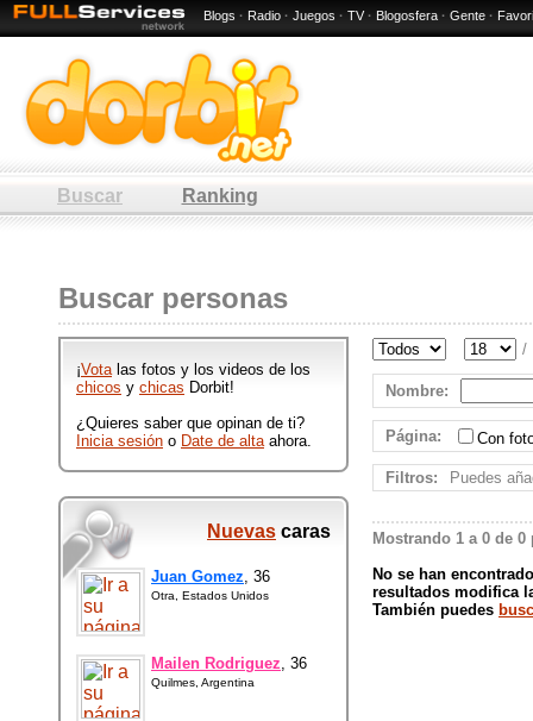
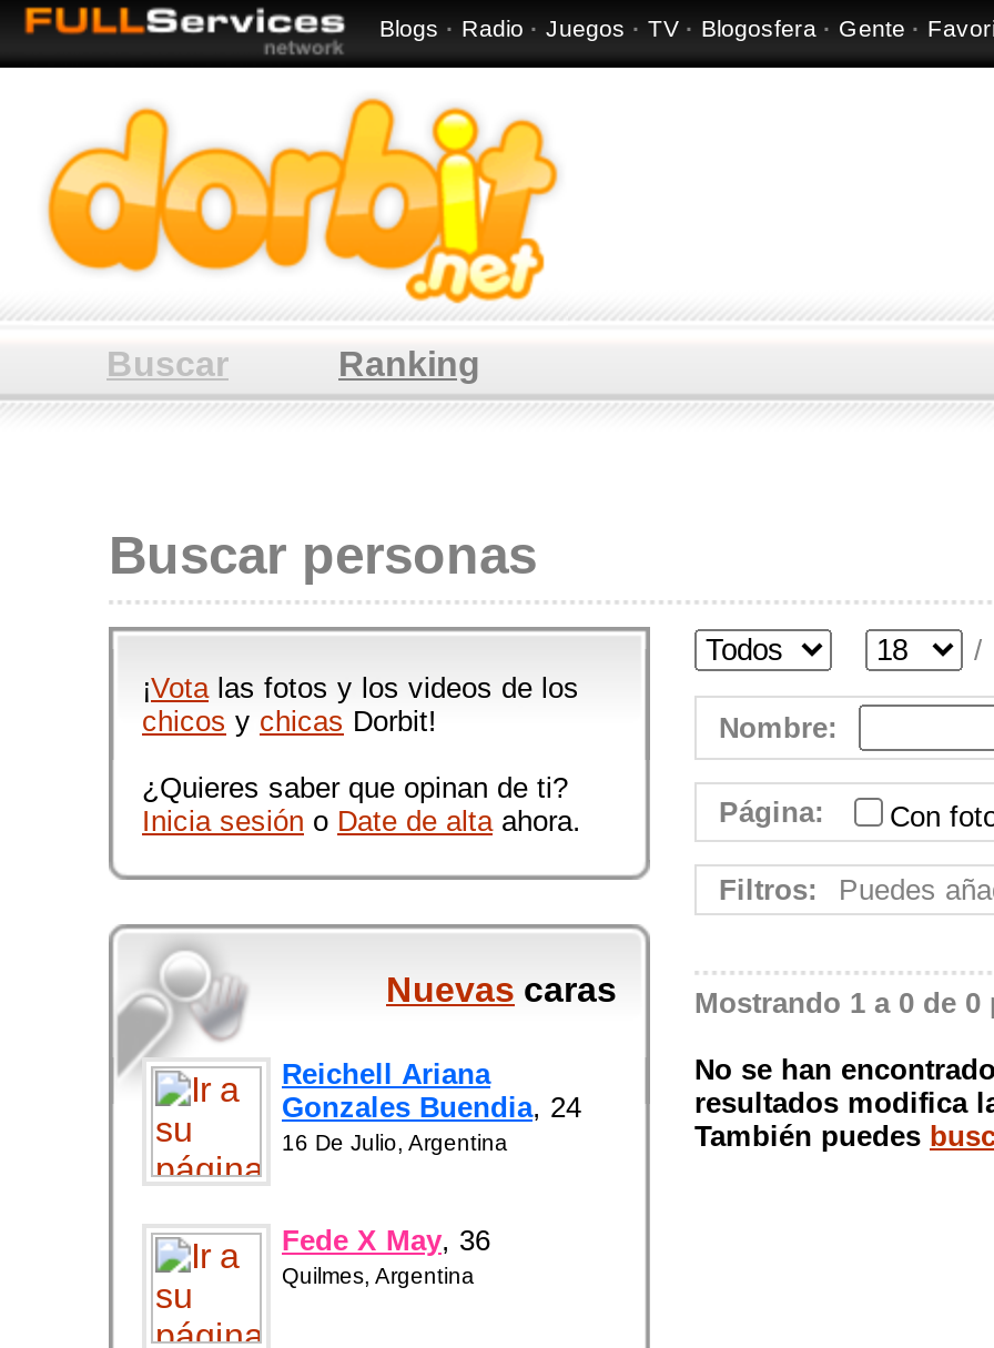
- Juan Gomez, 36
- Otra, Estados Unidos
+ Reichell Ariana
+ Gonzales Buendia, 24
+ 16 De Julio, Argentina

- Mailen Rodriguez, 36
+ Fede X May, 36
